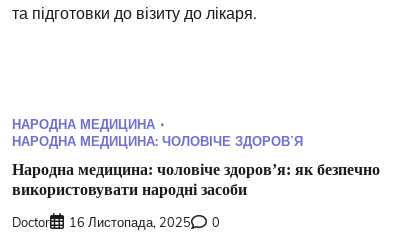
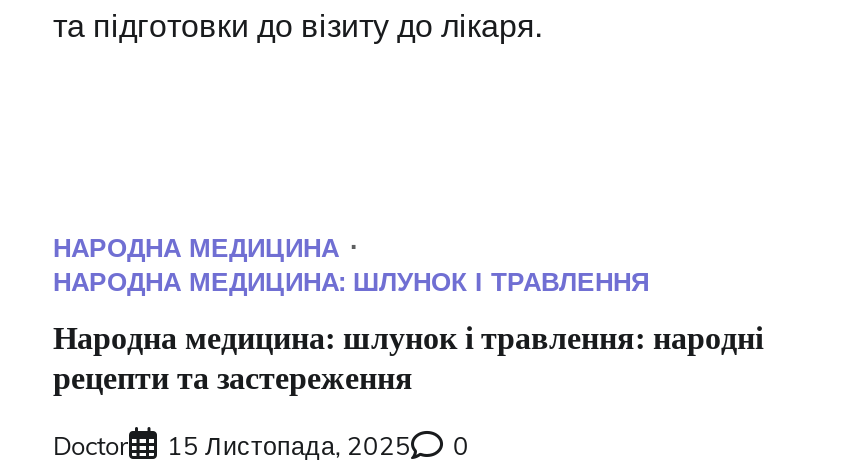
- НАРОДНА МЕДИЦИНА: ЧОЛОВІЧЕ ЗДОРОВʼЯ
+ НАРОДНА МЕДИЦИНА: ШЛУНОК І ТРАВЛЕННЯ

- Народна медицина: чоловіче здоровʼя: як безпечно
- використовувати народні засоби
+ Народна медицина: шлунок і травлення: народні
+ рецепти та застереження

- Doctor 16 Листопада, 2025 0
+ Doctor 15 Листопада, 2025 0
